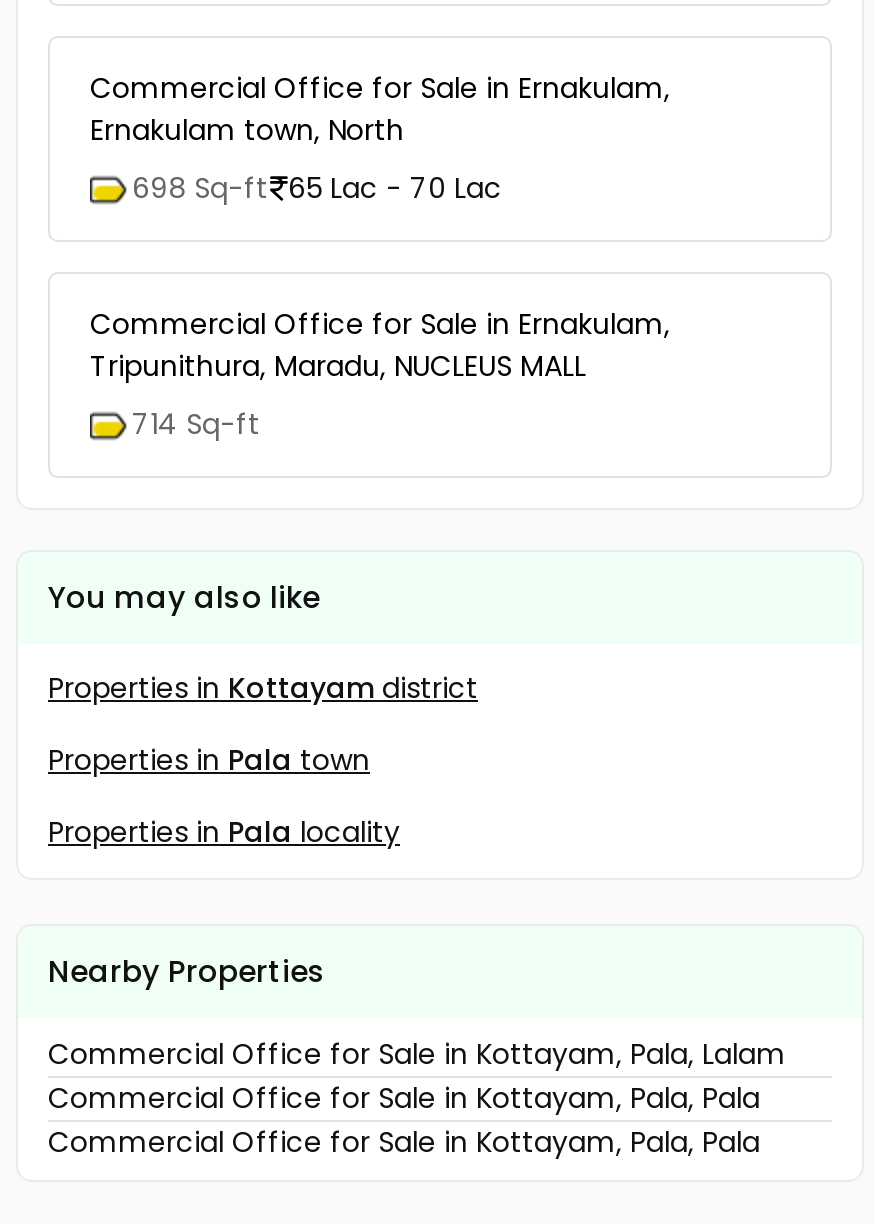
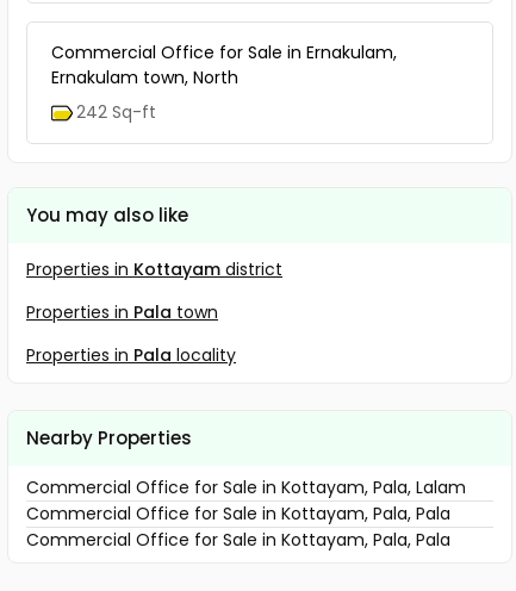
- 698 Sq-ft 65 Lac - 70 Lac
- Commercial Office for Sale in Ernakulam,
- Tripunithura, Maradu, NUCLEUS MALL
- 714 Sq-ft
+ 242 Sq-ft
